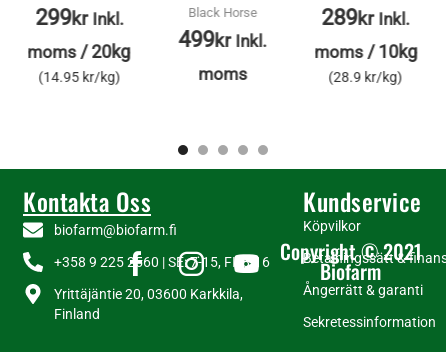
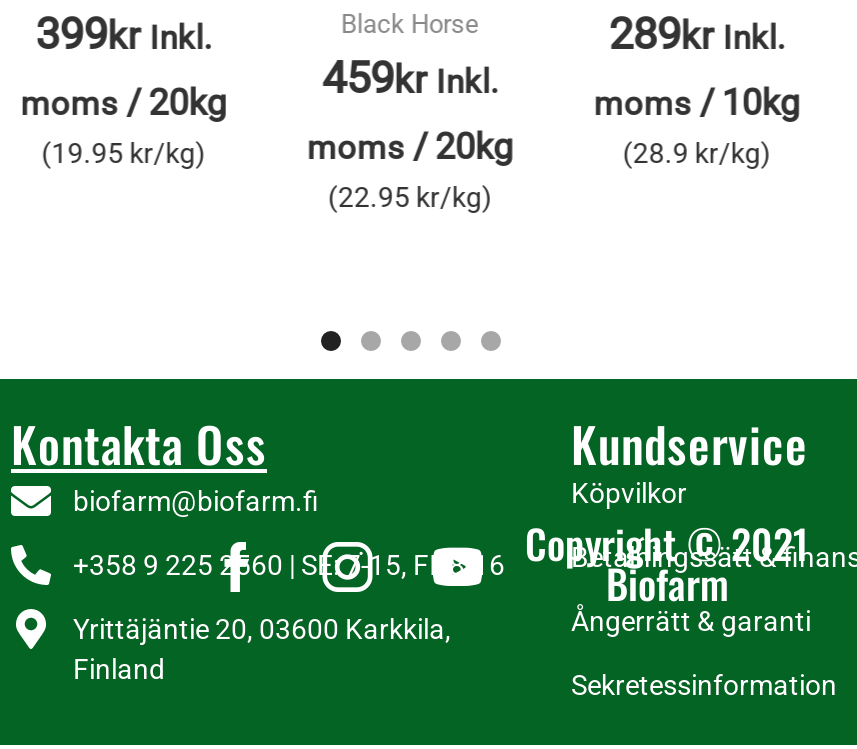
- 299kr Inkl.
+ 399kr Inkl.

- 499kr Inkl.
- moms
+ 459kr Inkl.
+ moms /20kg
+ (22.95 kr/kg)

- (14.95 kr/kg)
+ (19.95 kr/kg)
